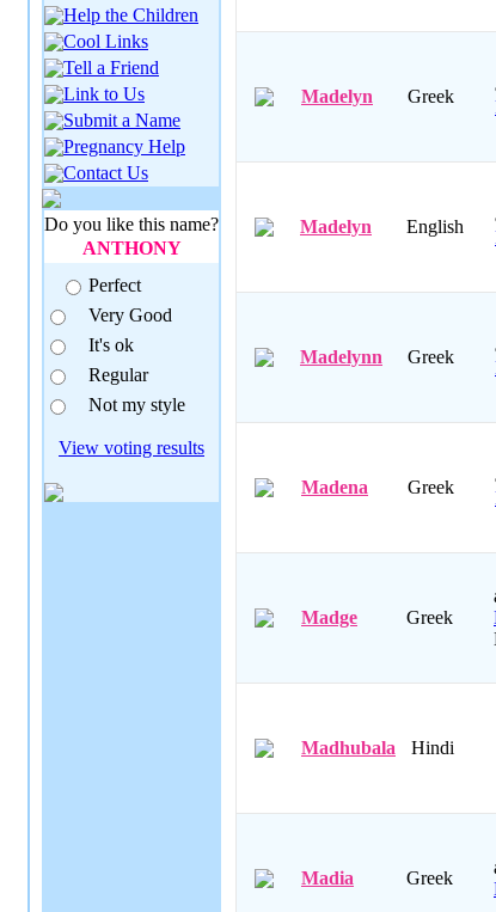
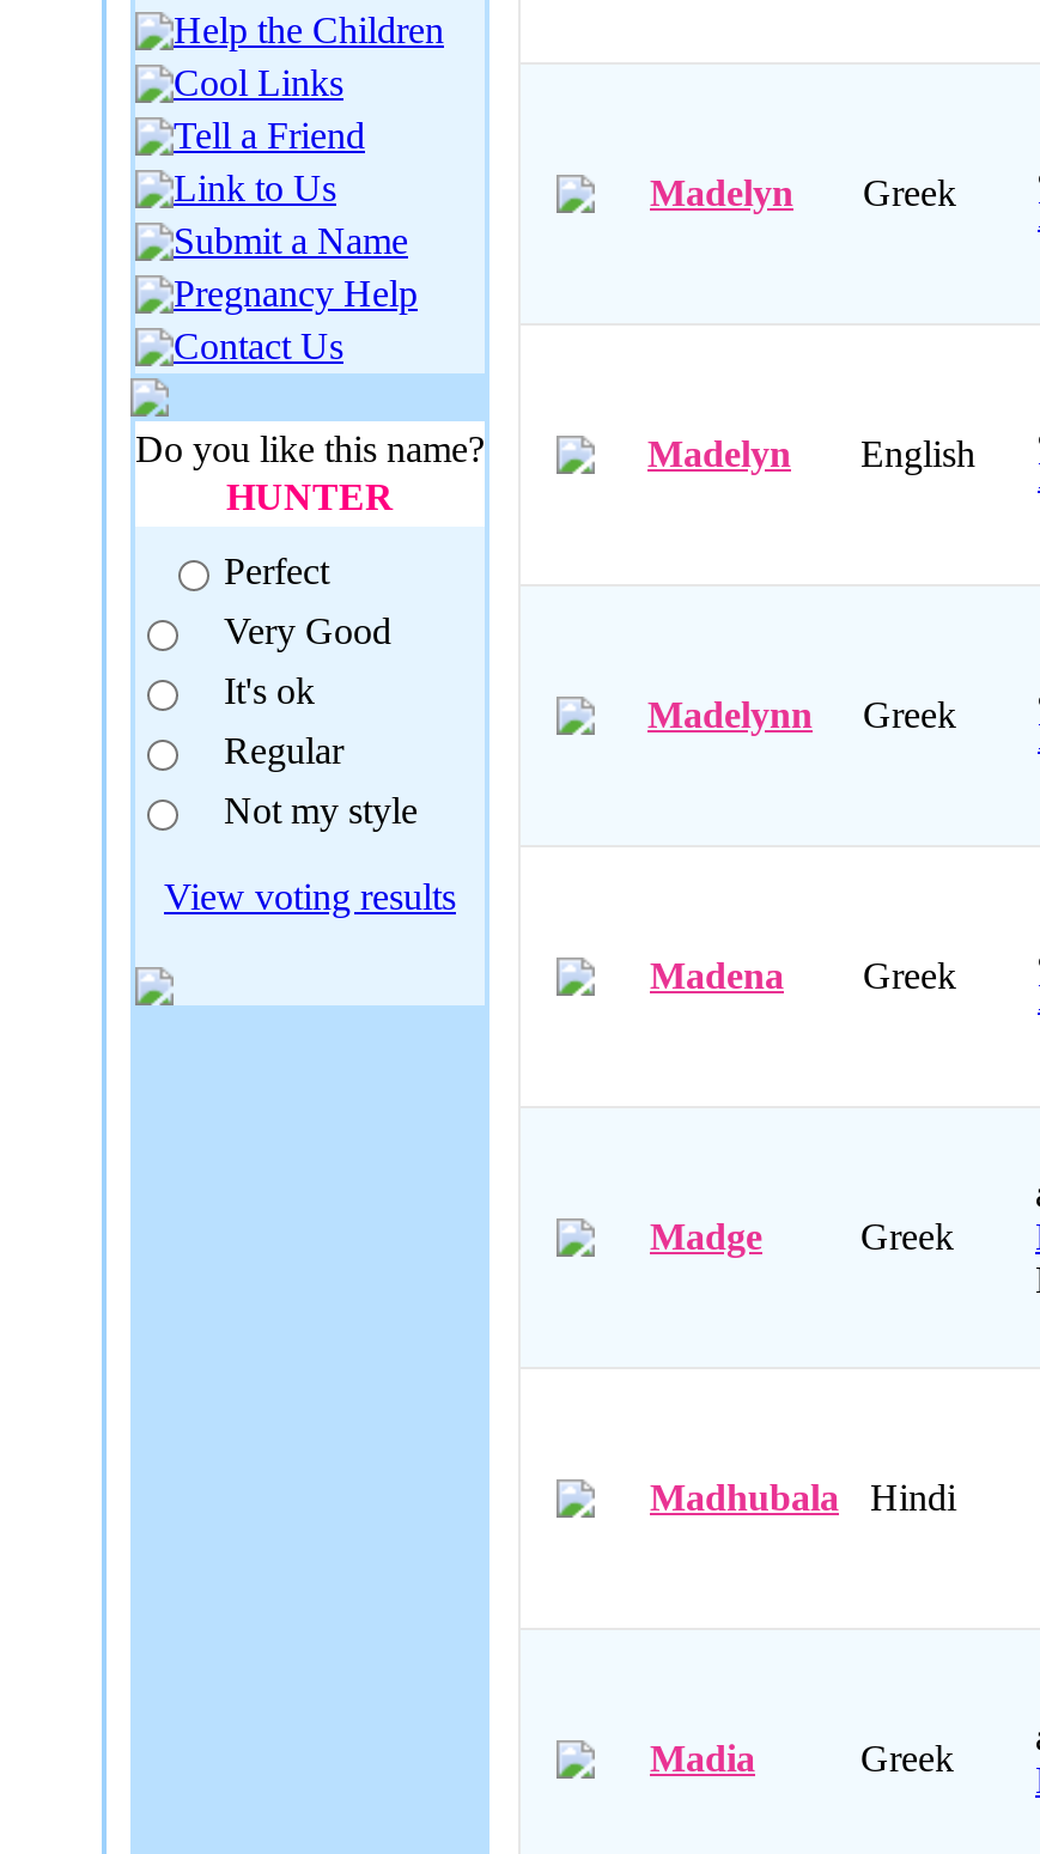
- ANTHONY
+ HUNTER
